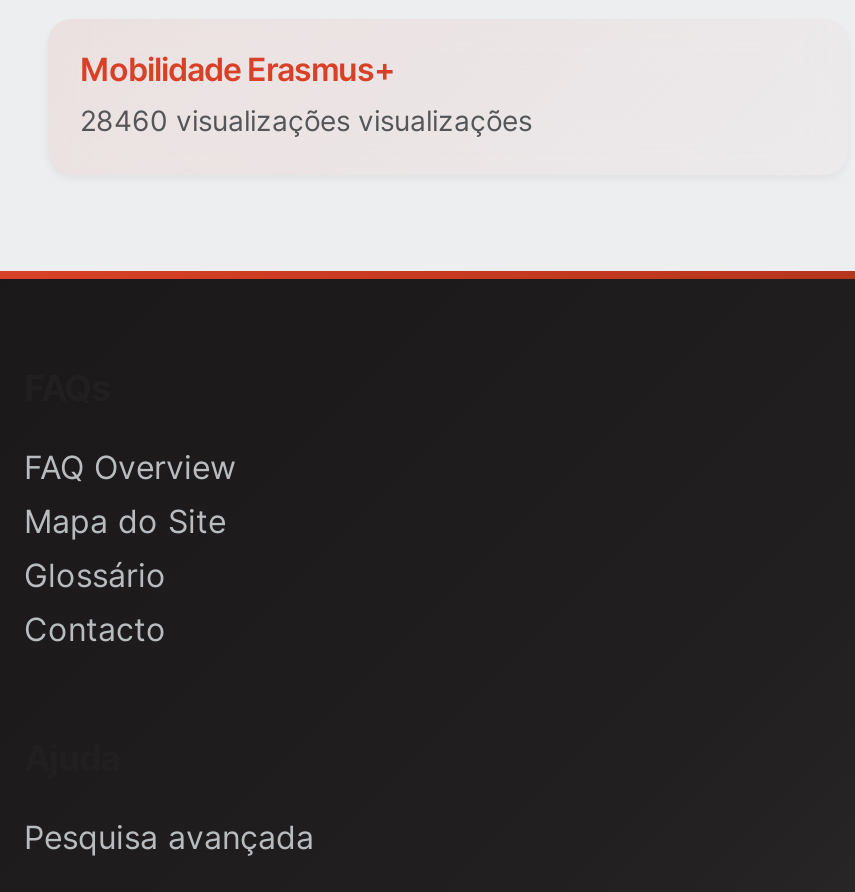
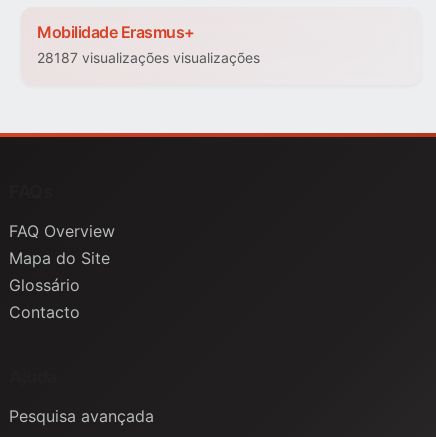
- 28460 visualizações visualizações
+ 28187 visualizações visualizações
